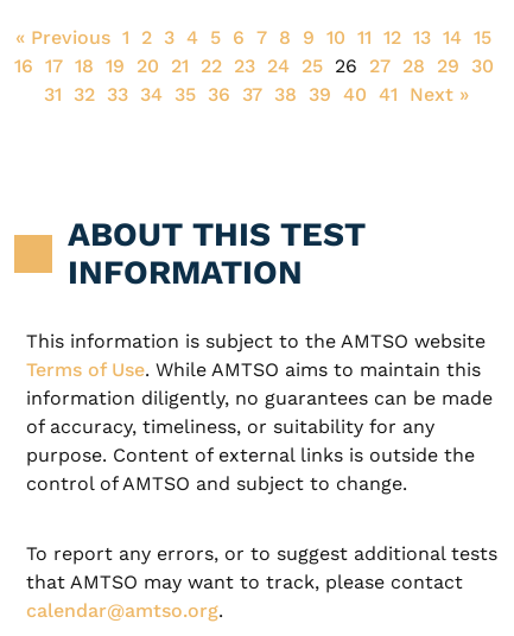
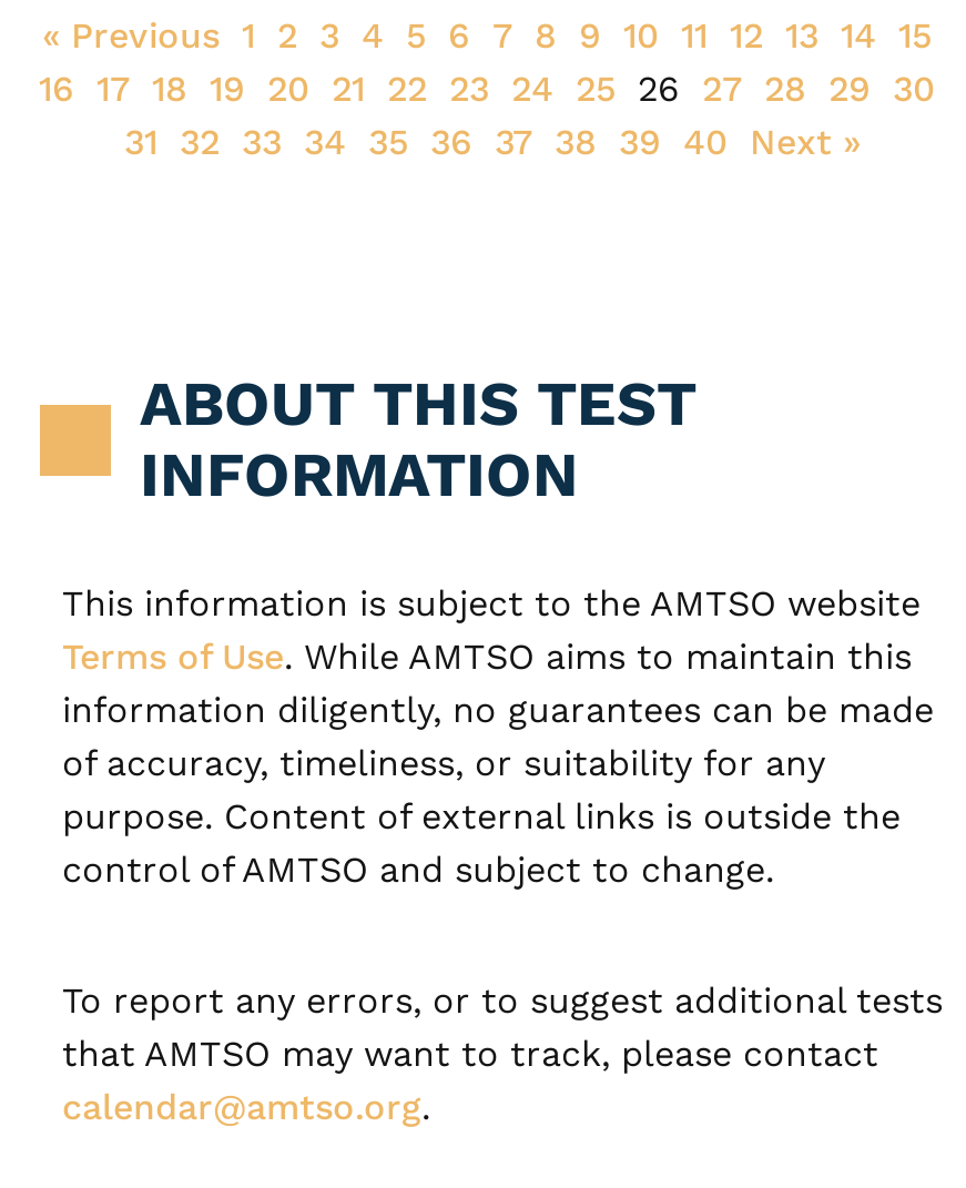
- 31 32 33 34 35 36 37 38 39 40 41 Next »
+ 31 32 33 34 35 36 37 38 39 40 Next »
